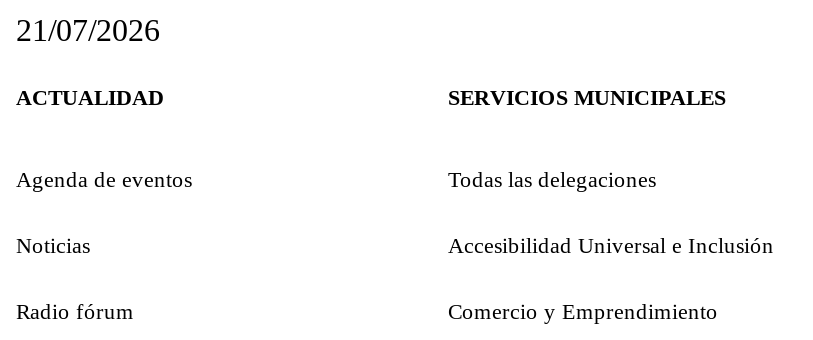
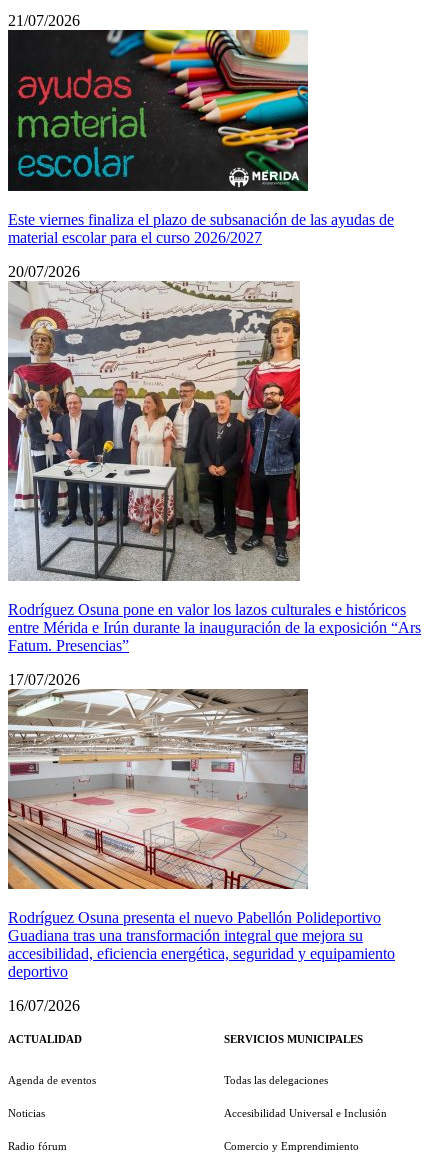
+ [image]
+ Este viernes finaliza el plazo de subsanación de las ayudas de
+ material escolar para el curso 2026/2027
+ 20/07/2026

+ [image]
+ Rodríguez Osuna pone en valor los lazos culturales e históricos
+ entre Mérida e Irún durante la inauguración de la exposición “Ars
+ Fatum. Presencias”
+ 17/07/2026

+ [image]
+ Rodríguez Osuna presenta el nuevo Pabellón Polideportivo
+ Guadiana tras una transformación integral que mejora su
+ accesibilidad, eficiencia energética, seguridad y equipamiento
+ deportivo
+ 16/07/2026
